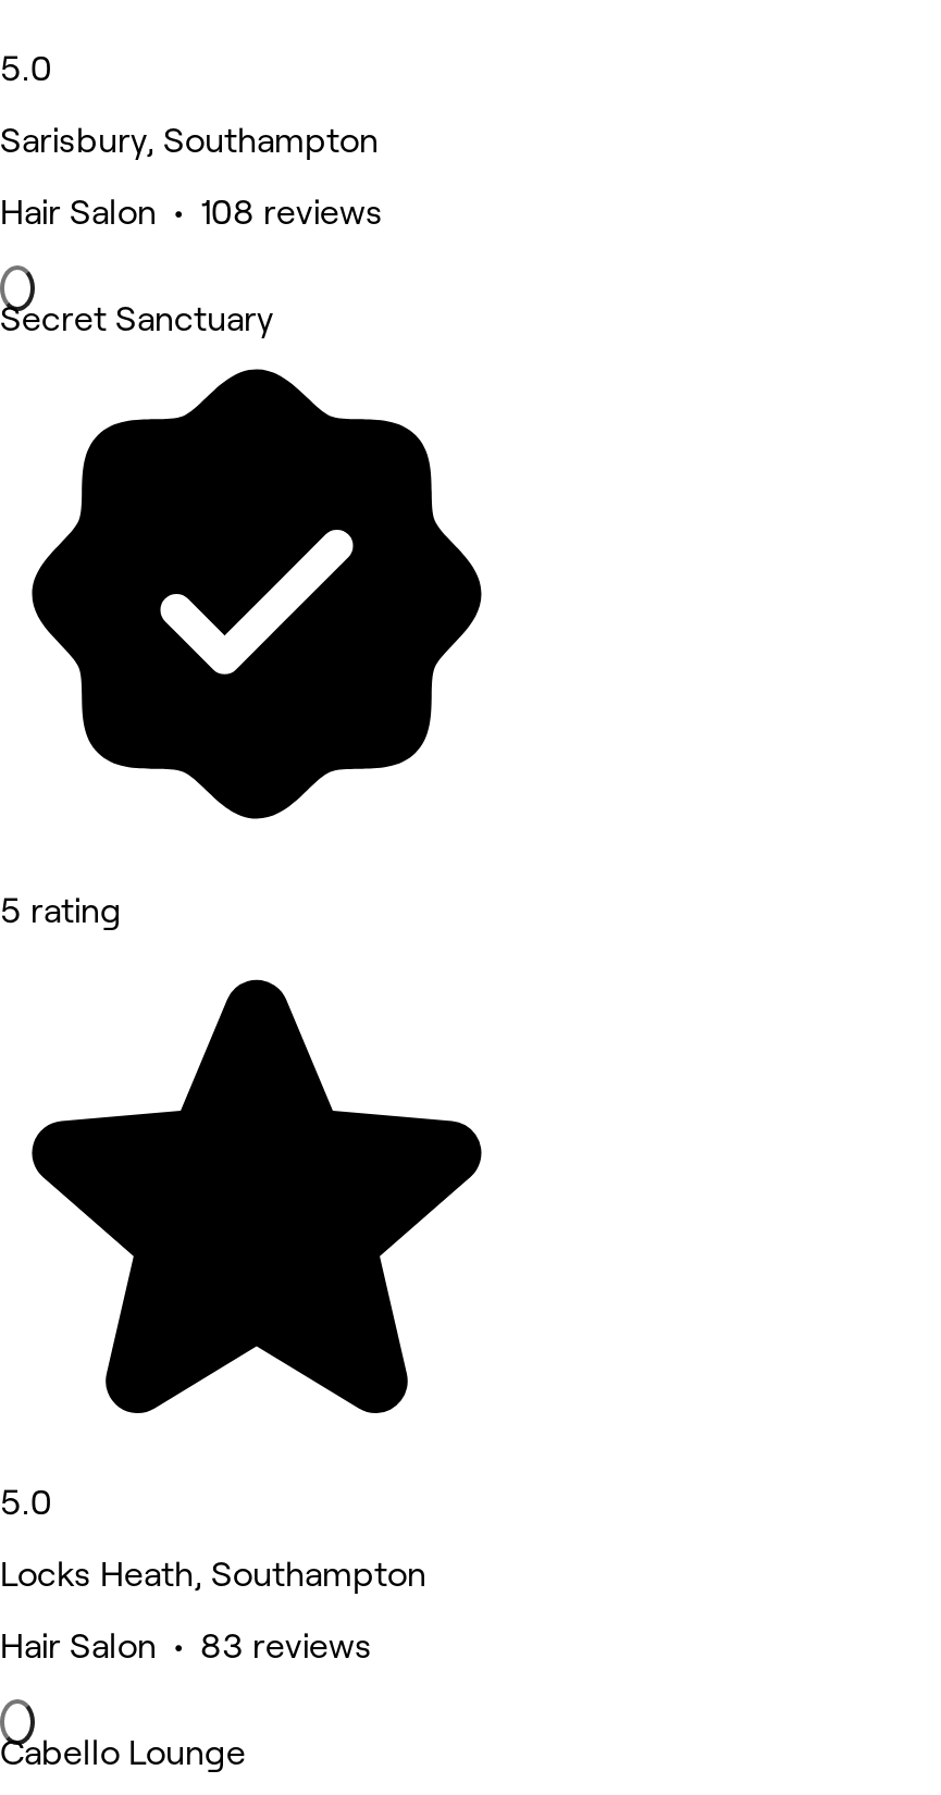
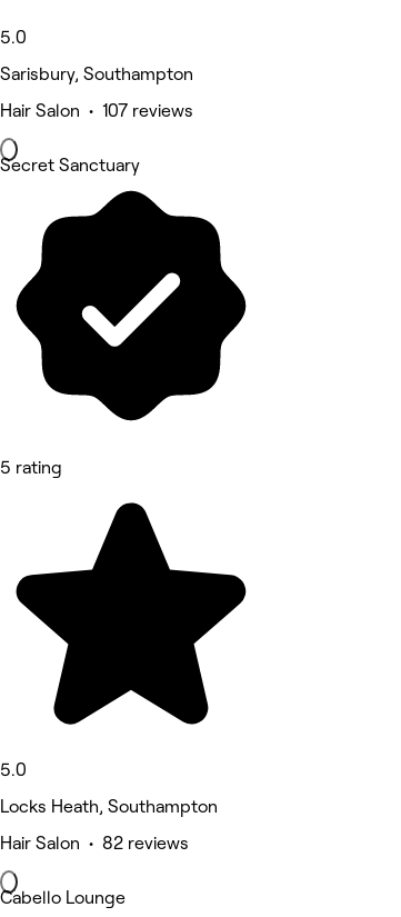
- Hair Salon • 108 reviews
+ Hair Salon • 107 reviews

- Hair Salon • 83 reviews
+ Hair Salon • 82 reviews
